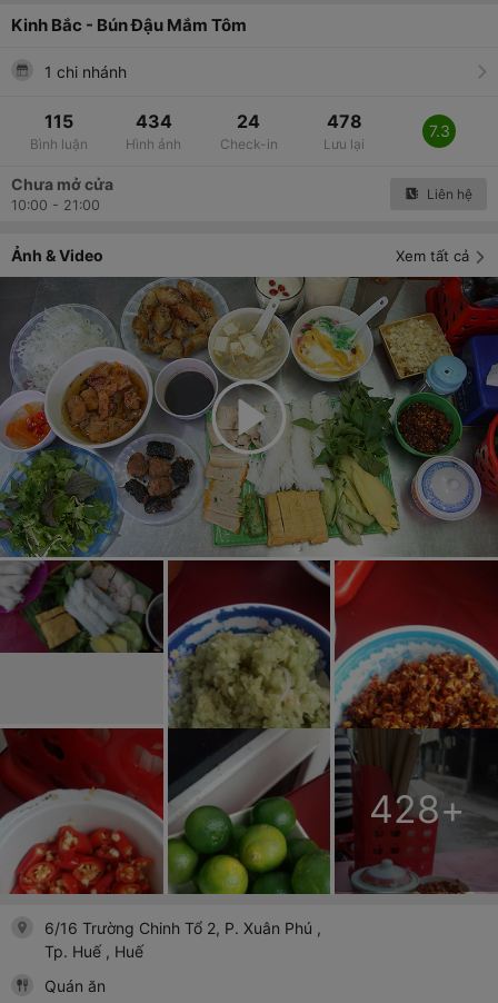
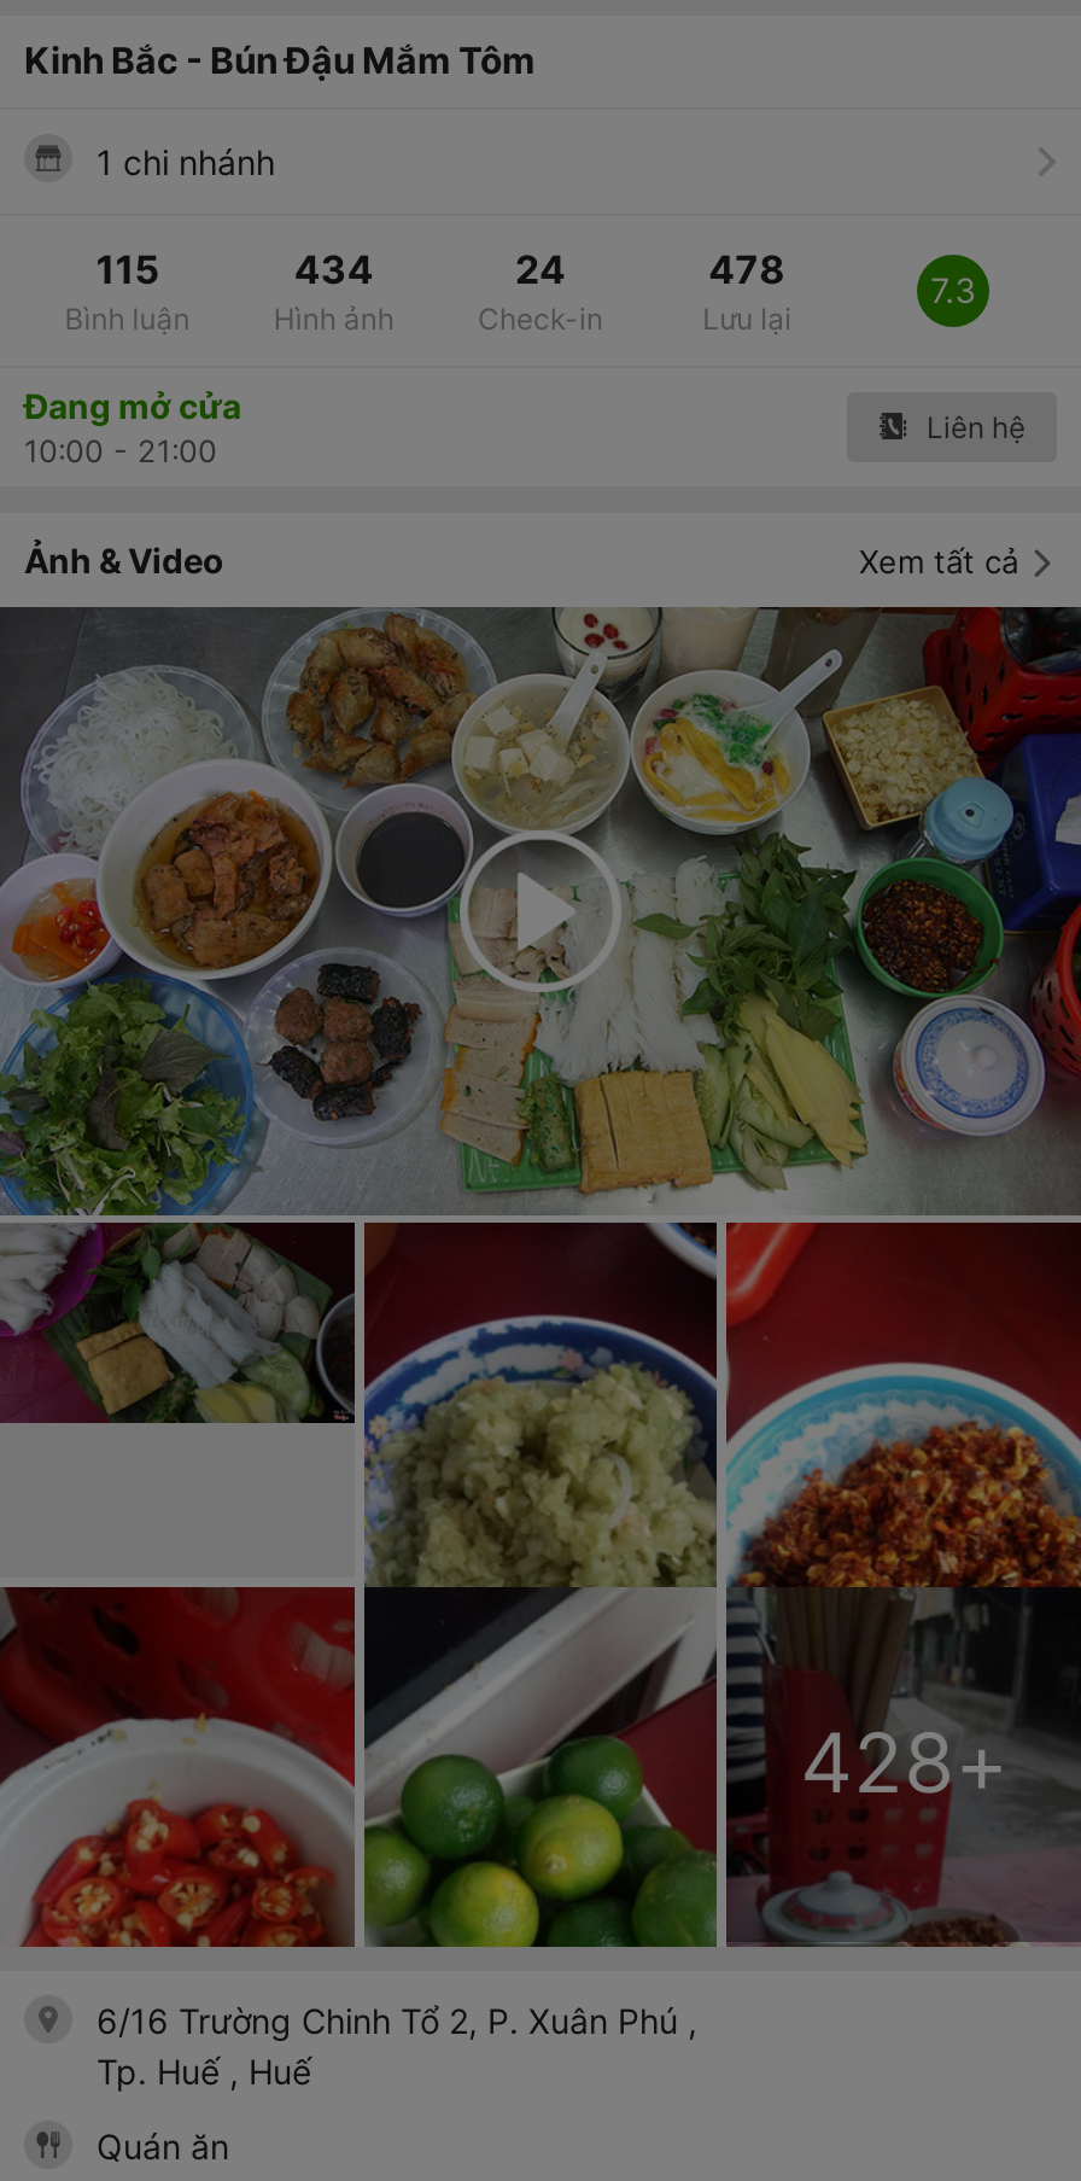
- Chưa mở cửa
+ Đang mở cửa
